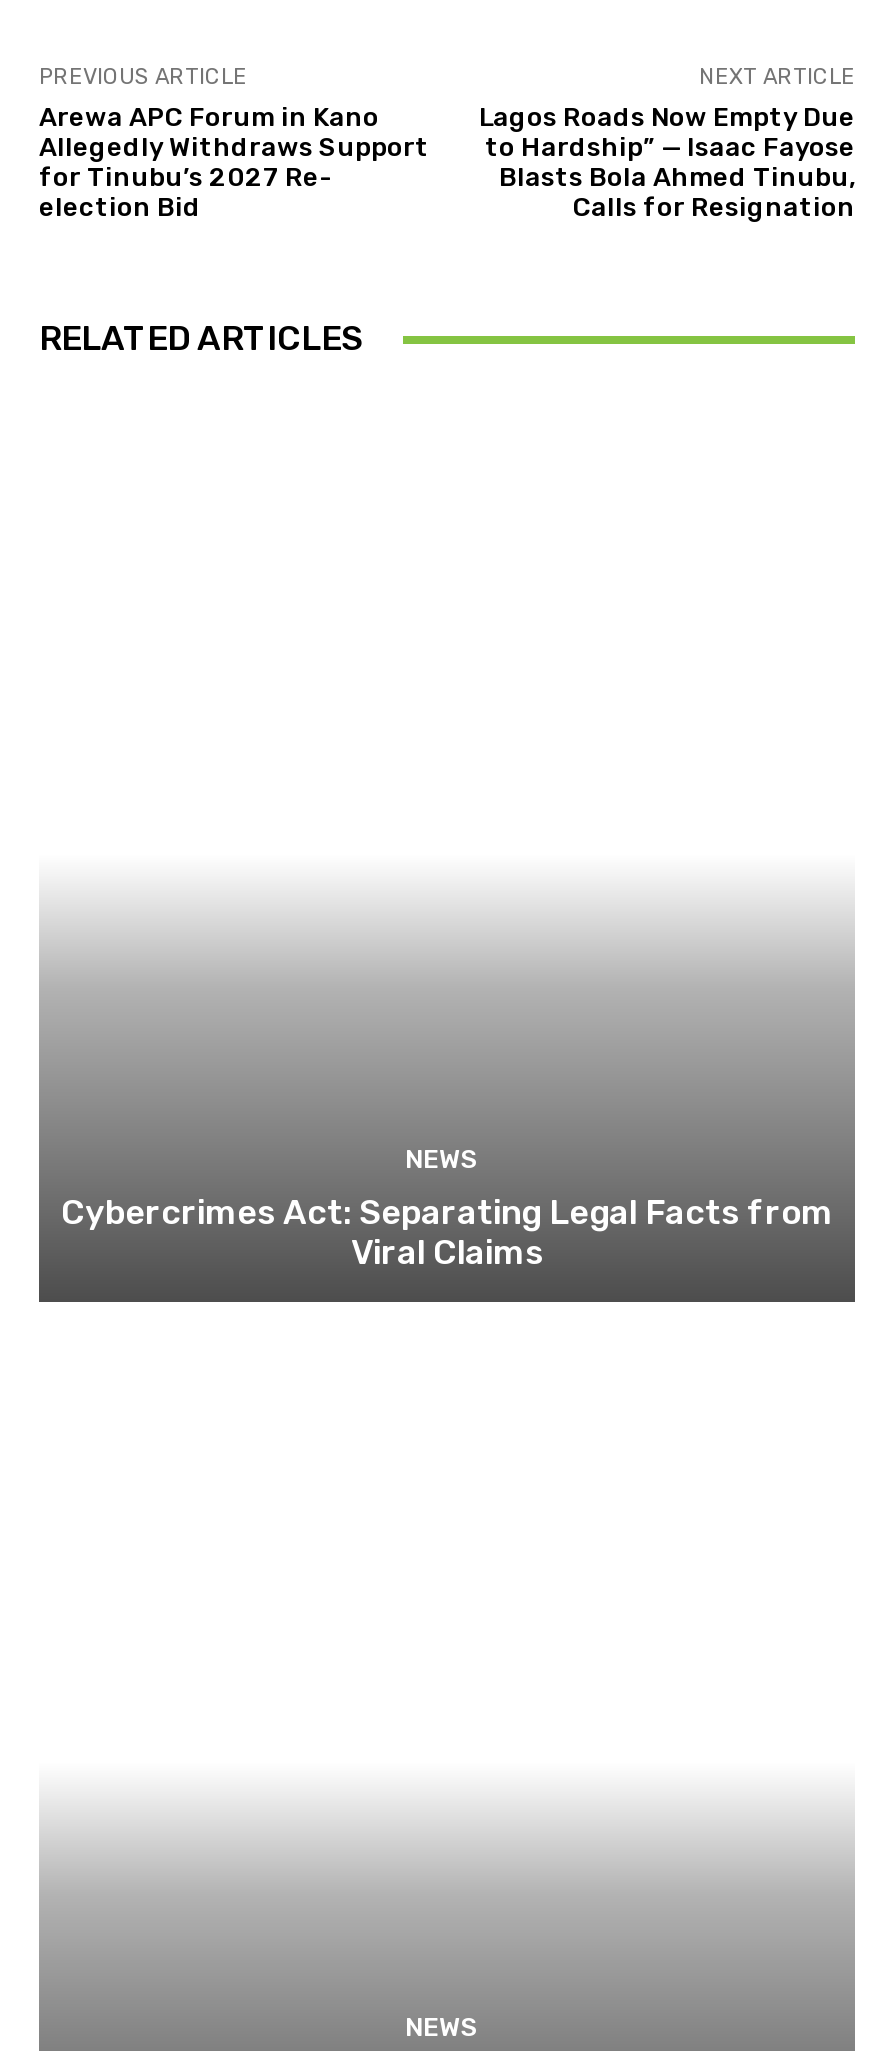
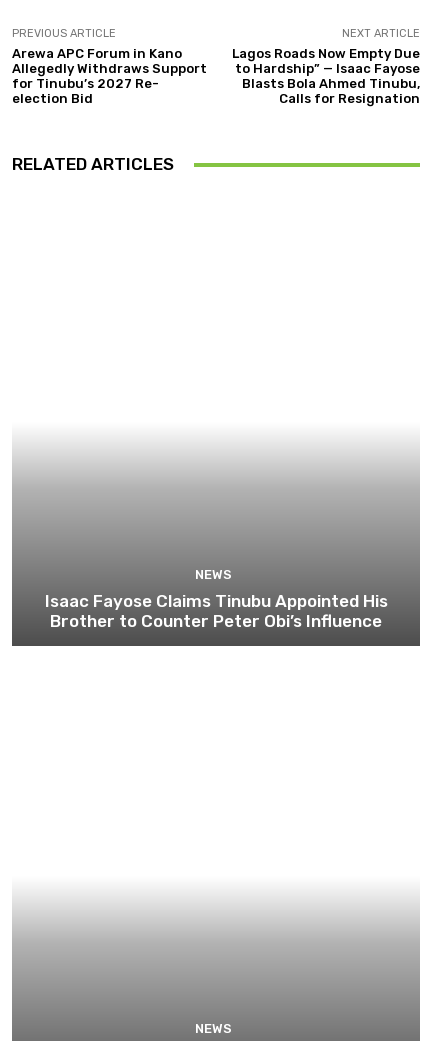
- Cybercrimes Act: Separating Legal Facts from
- Viral Claims
+ Isaac Fayose Claims Tinubu Appointed His
+ Brother to Counter Peter Obi’s Influence
